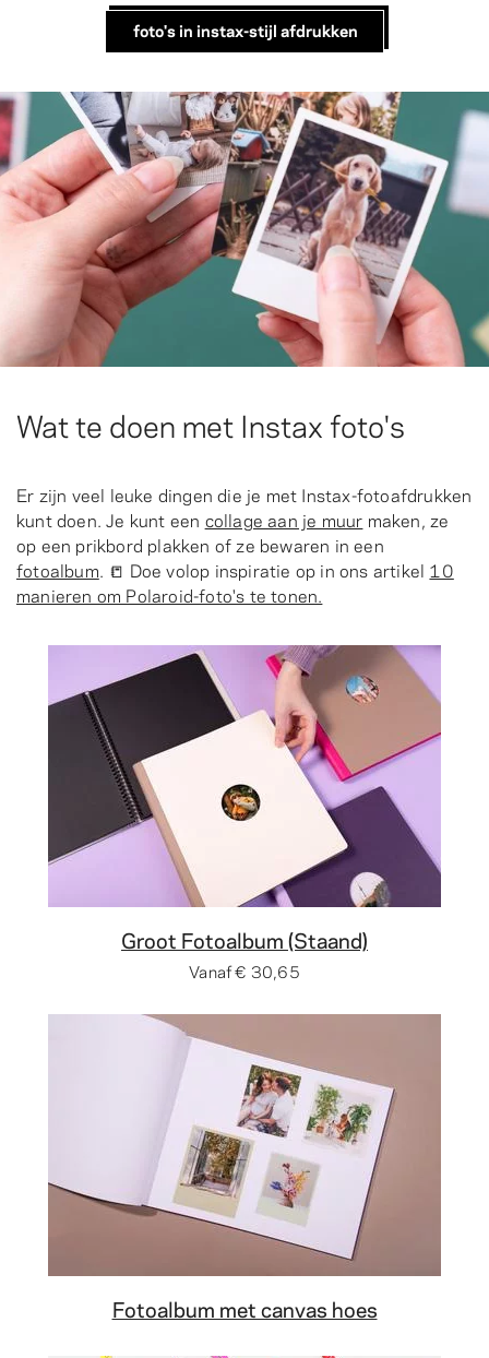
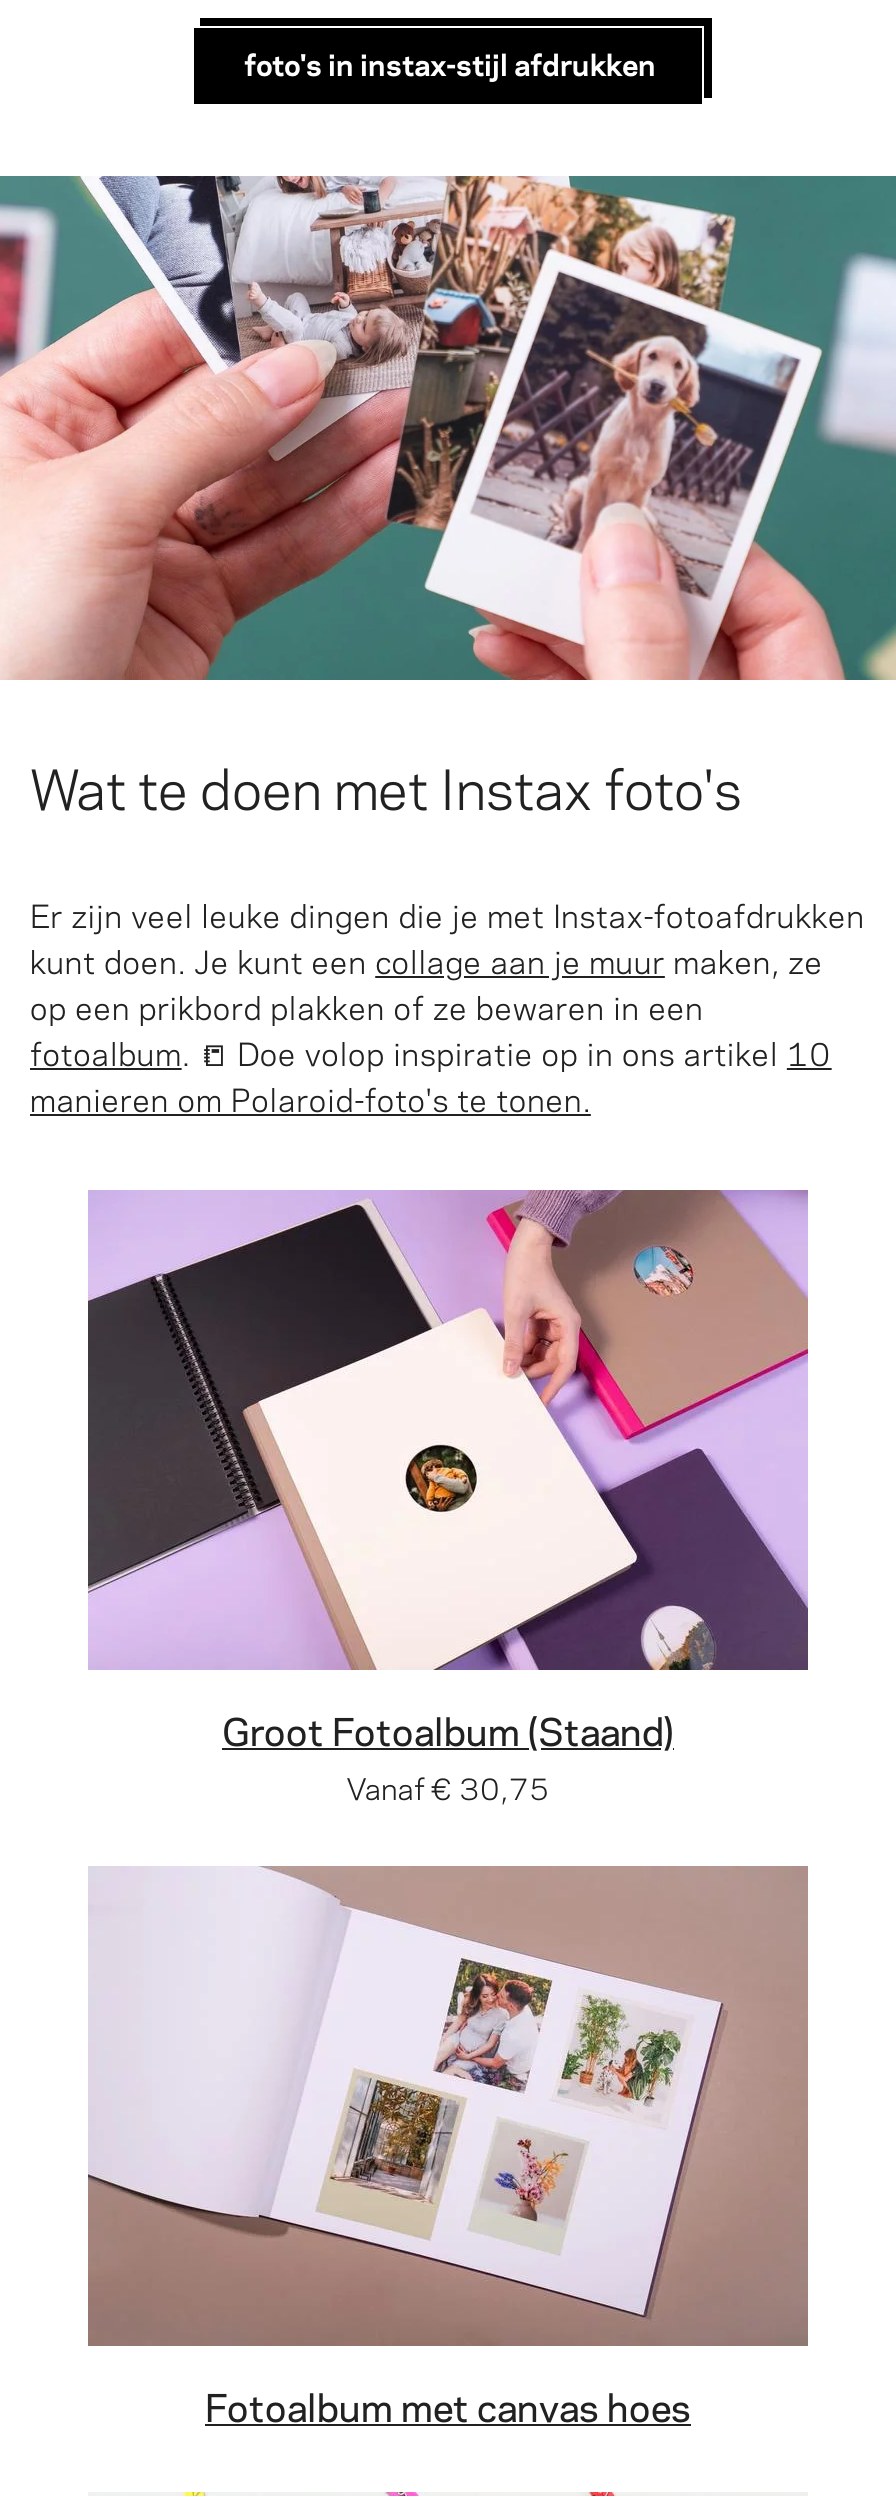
- [image]
+ [image]

- Vanaf€ 30,65
+ Vanaf€ 30,75
